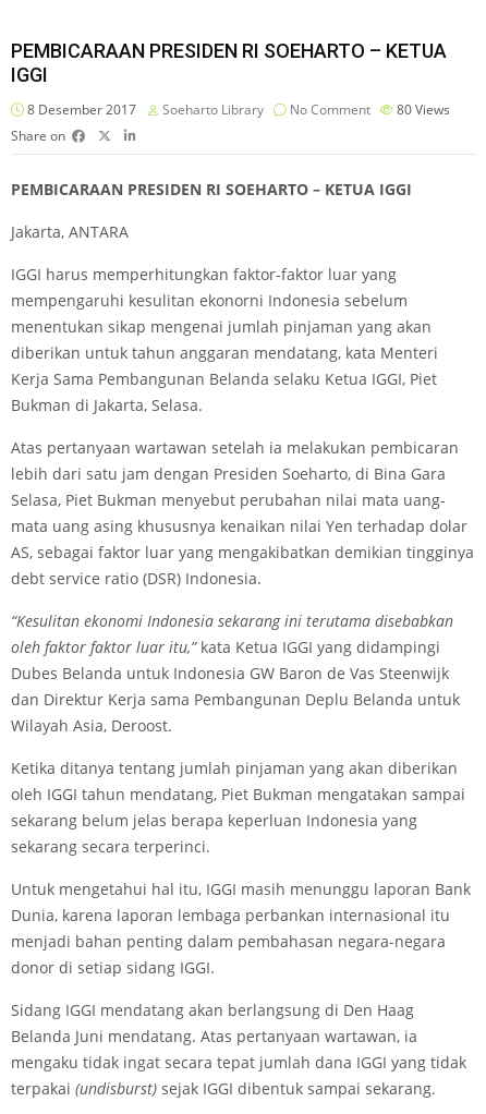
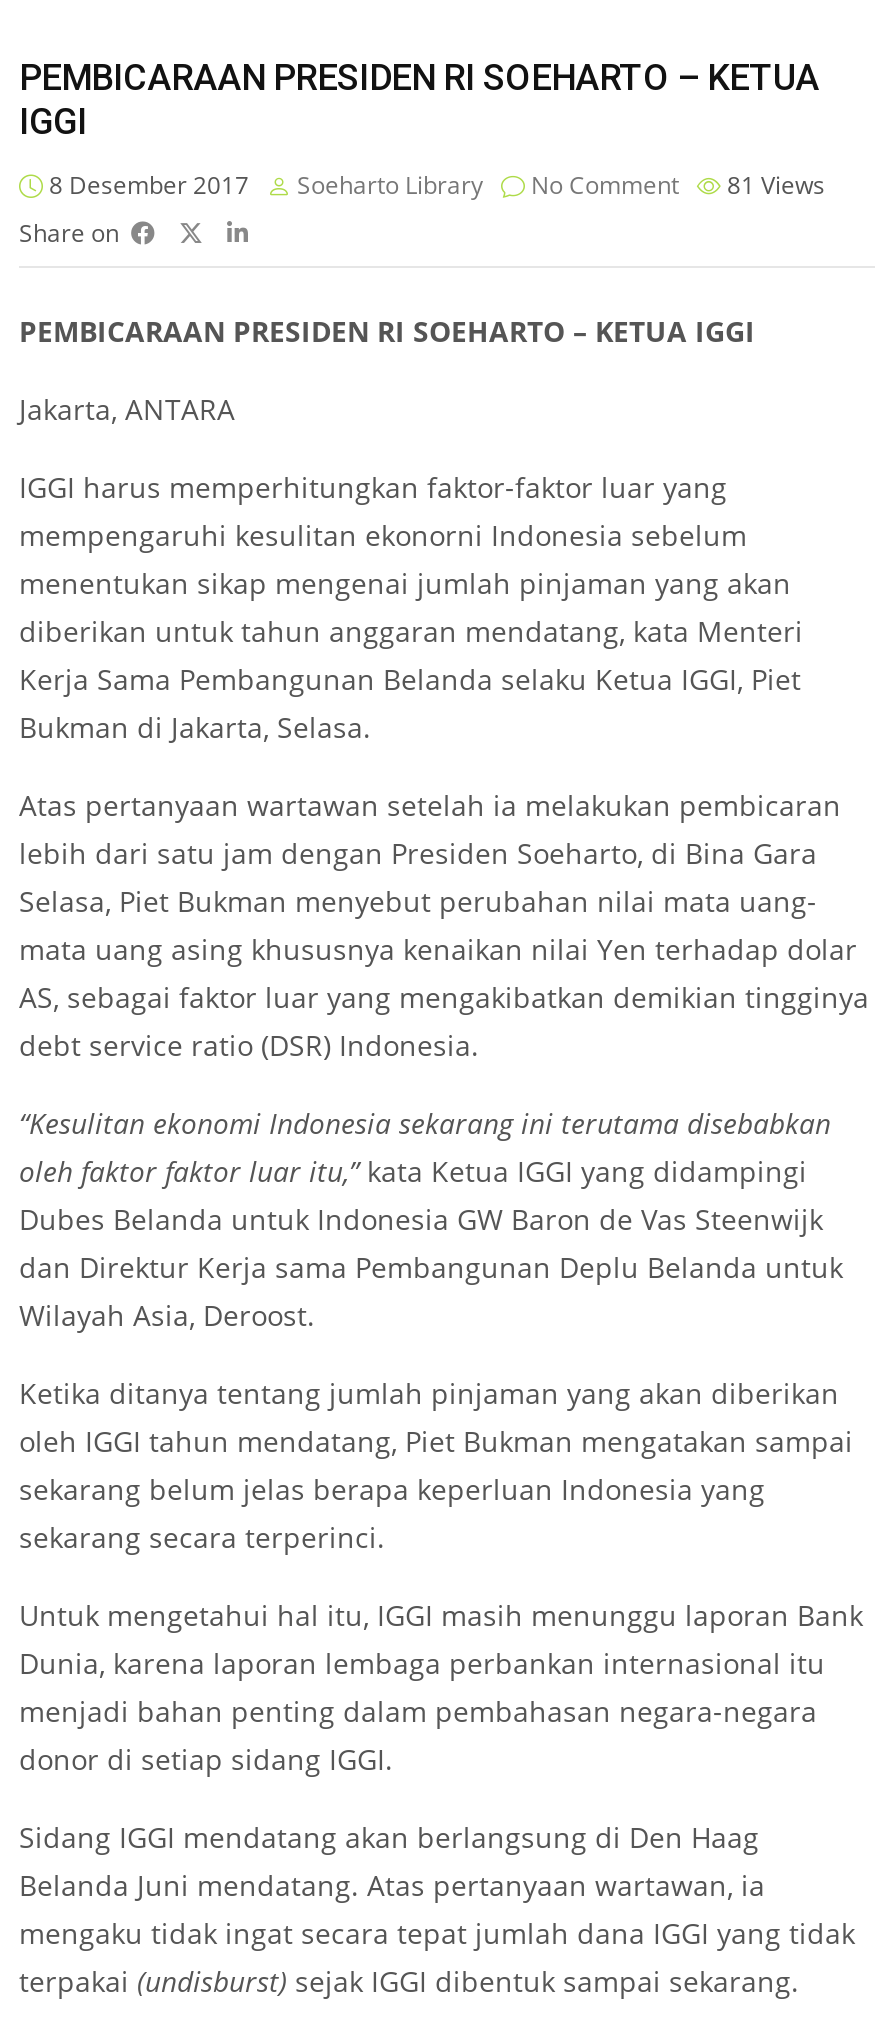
- 8 Desember 2017 Soeharto Library No Comment 80 Views
+ 8 Desember 2017 Soeharto Library No Comment 81 Views
